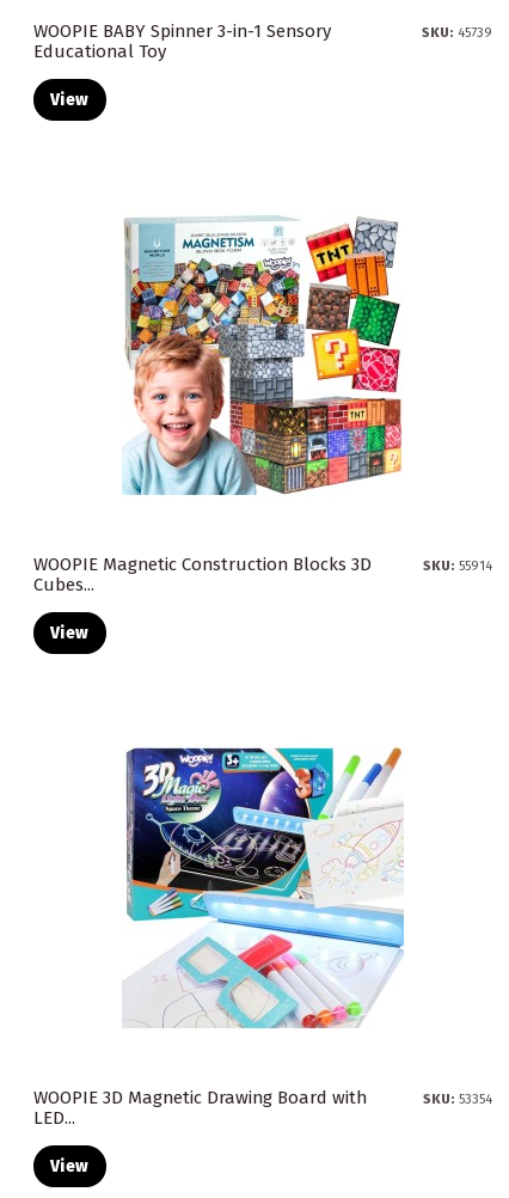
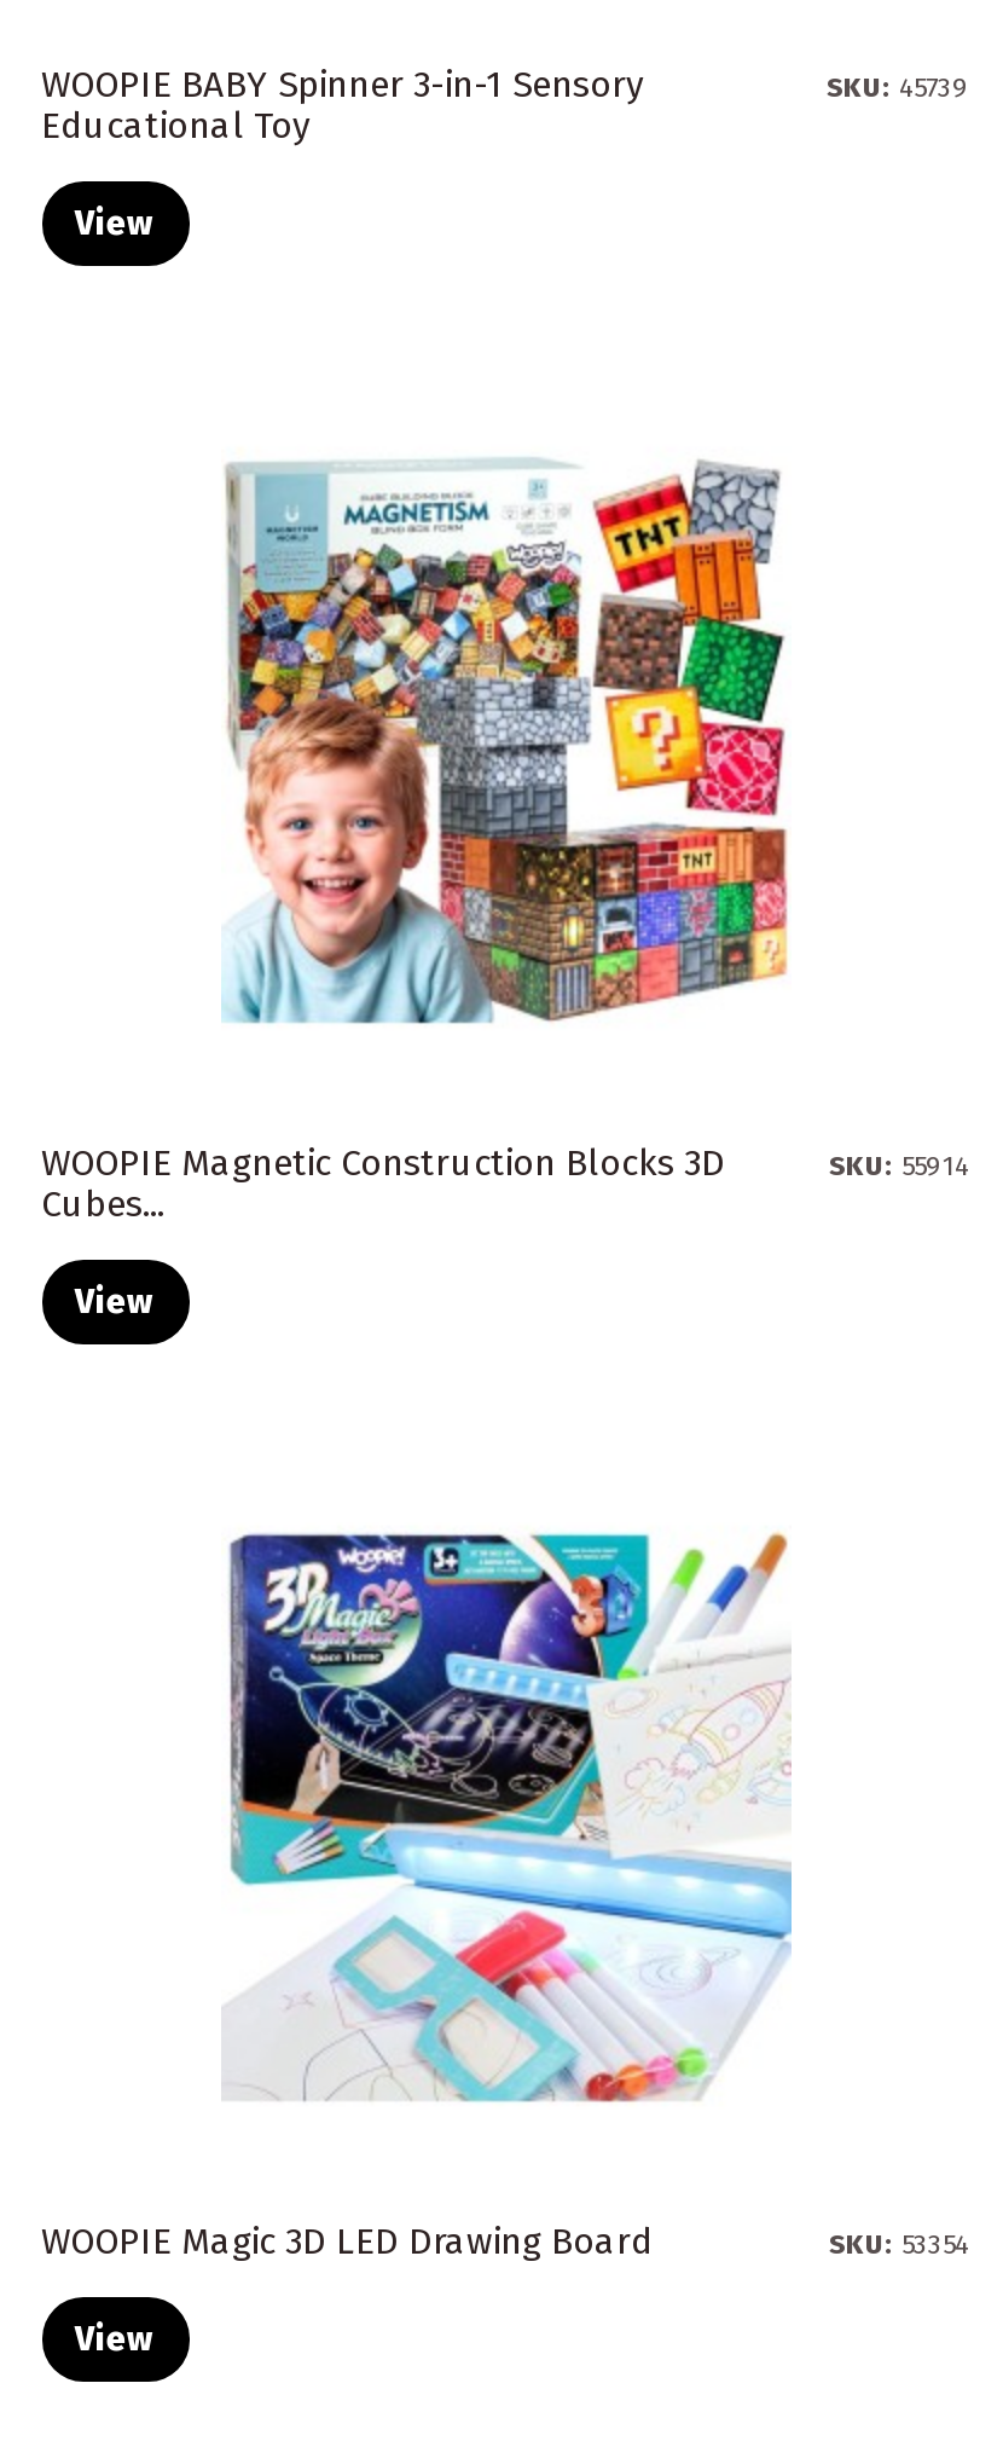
- WOOPIE 3D Magnetic Drawing Board with
- LED...
+ WOOPIE Magic 3D LED Drawing Board
